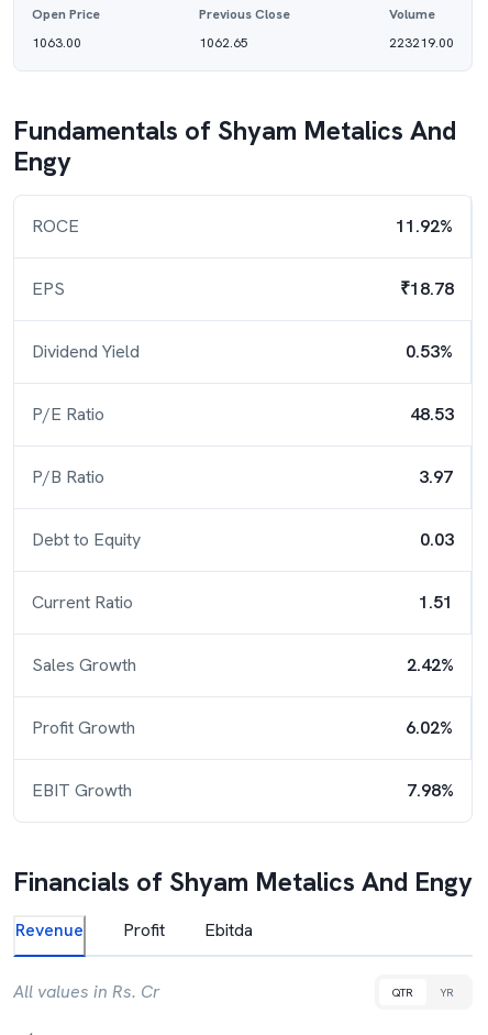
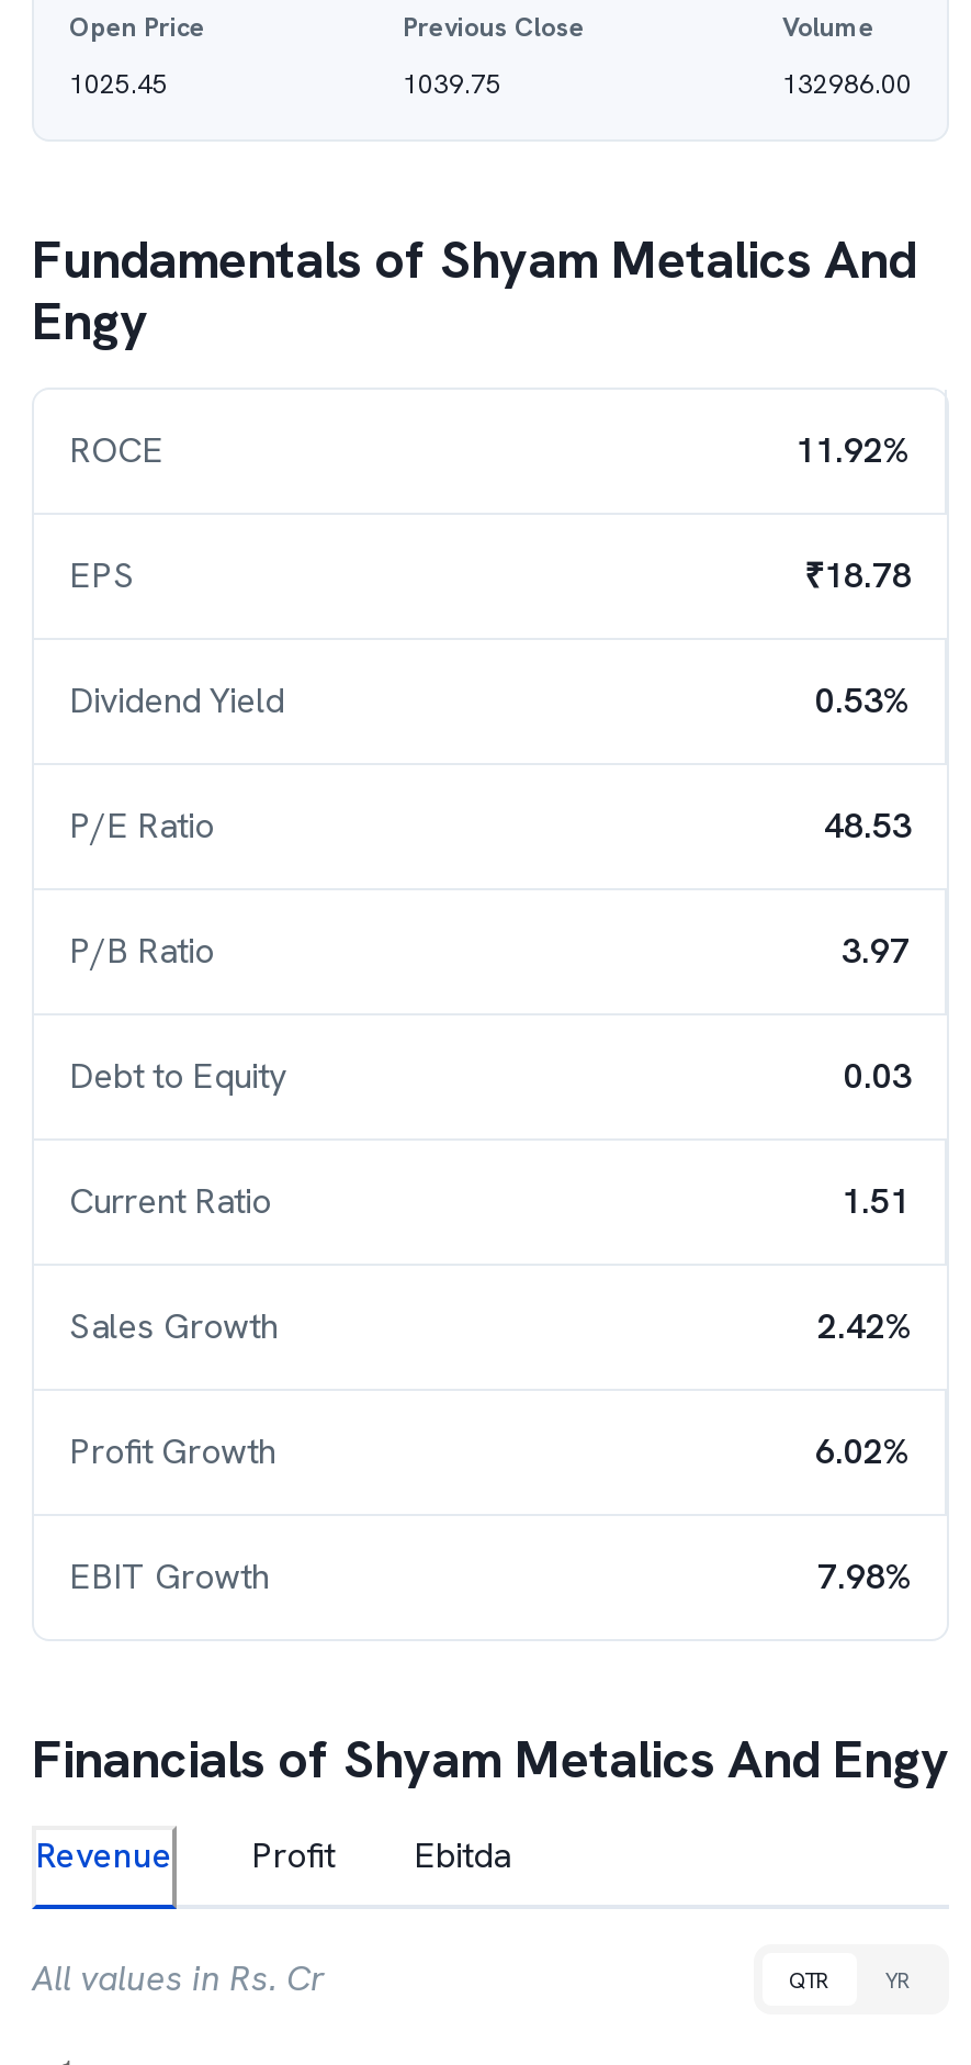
- 1063.00
+ 1025.45

- 1062.65
+ 1039.75

- 223219.00
+ 132986.00
